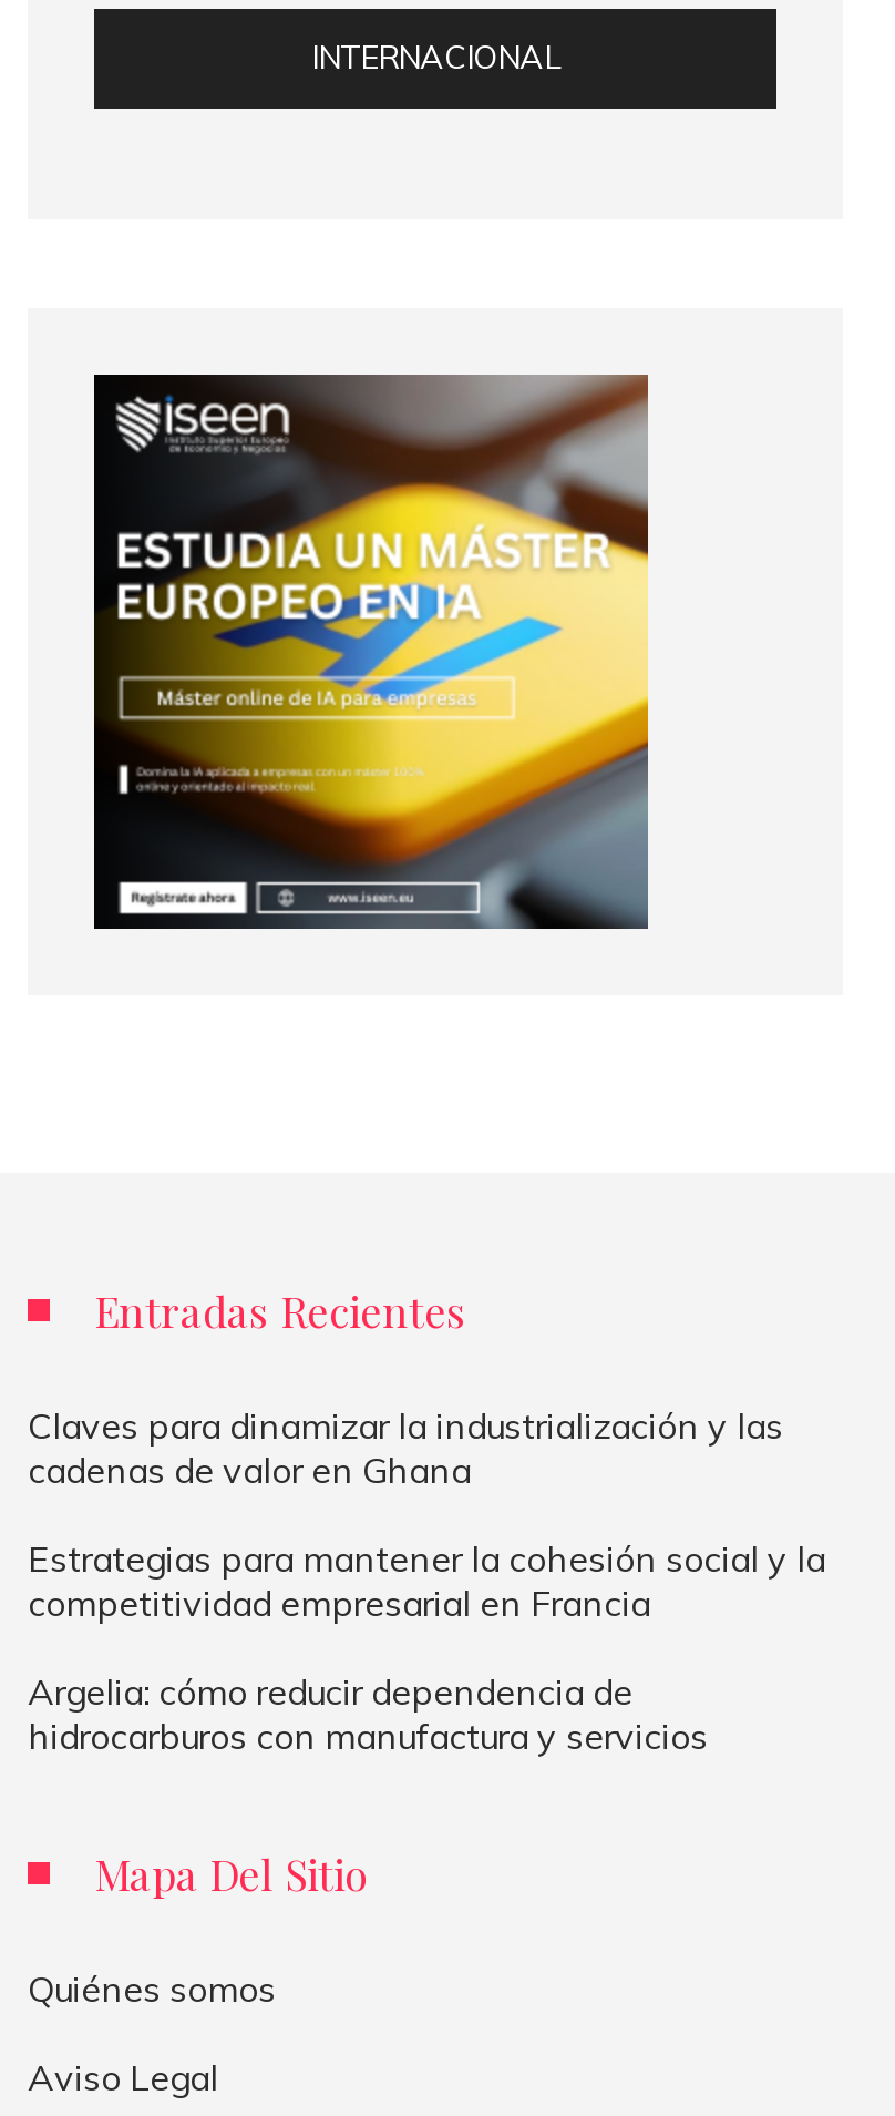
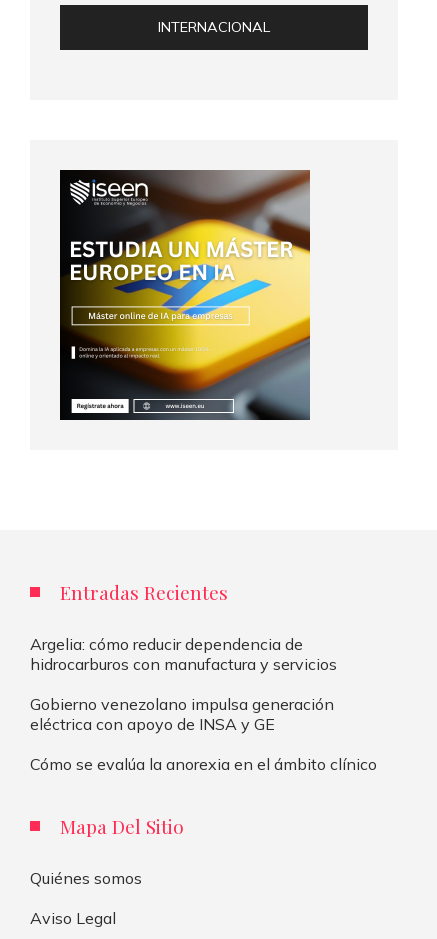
- Claves para dinamizar la industrialización y las
- cadenas de valor en Ghana
- Estrategias para mantener la cohesión social y la
- competitividad empresarial en Francia

moved up: Argelia: cómo reducir dependencia de | hidrocarburos con manufactura y servicios

+ Gobierno venezolano impulsa generación
+ eléctrica con apoyo de INSA y GE
+ Cómo se evalúa la anorexia en el ámbito clínico
